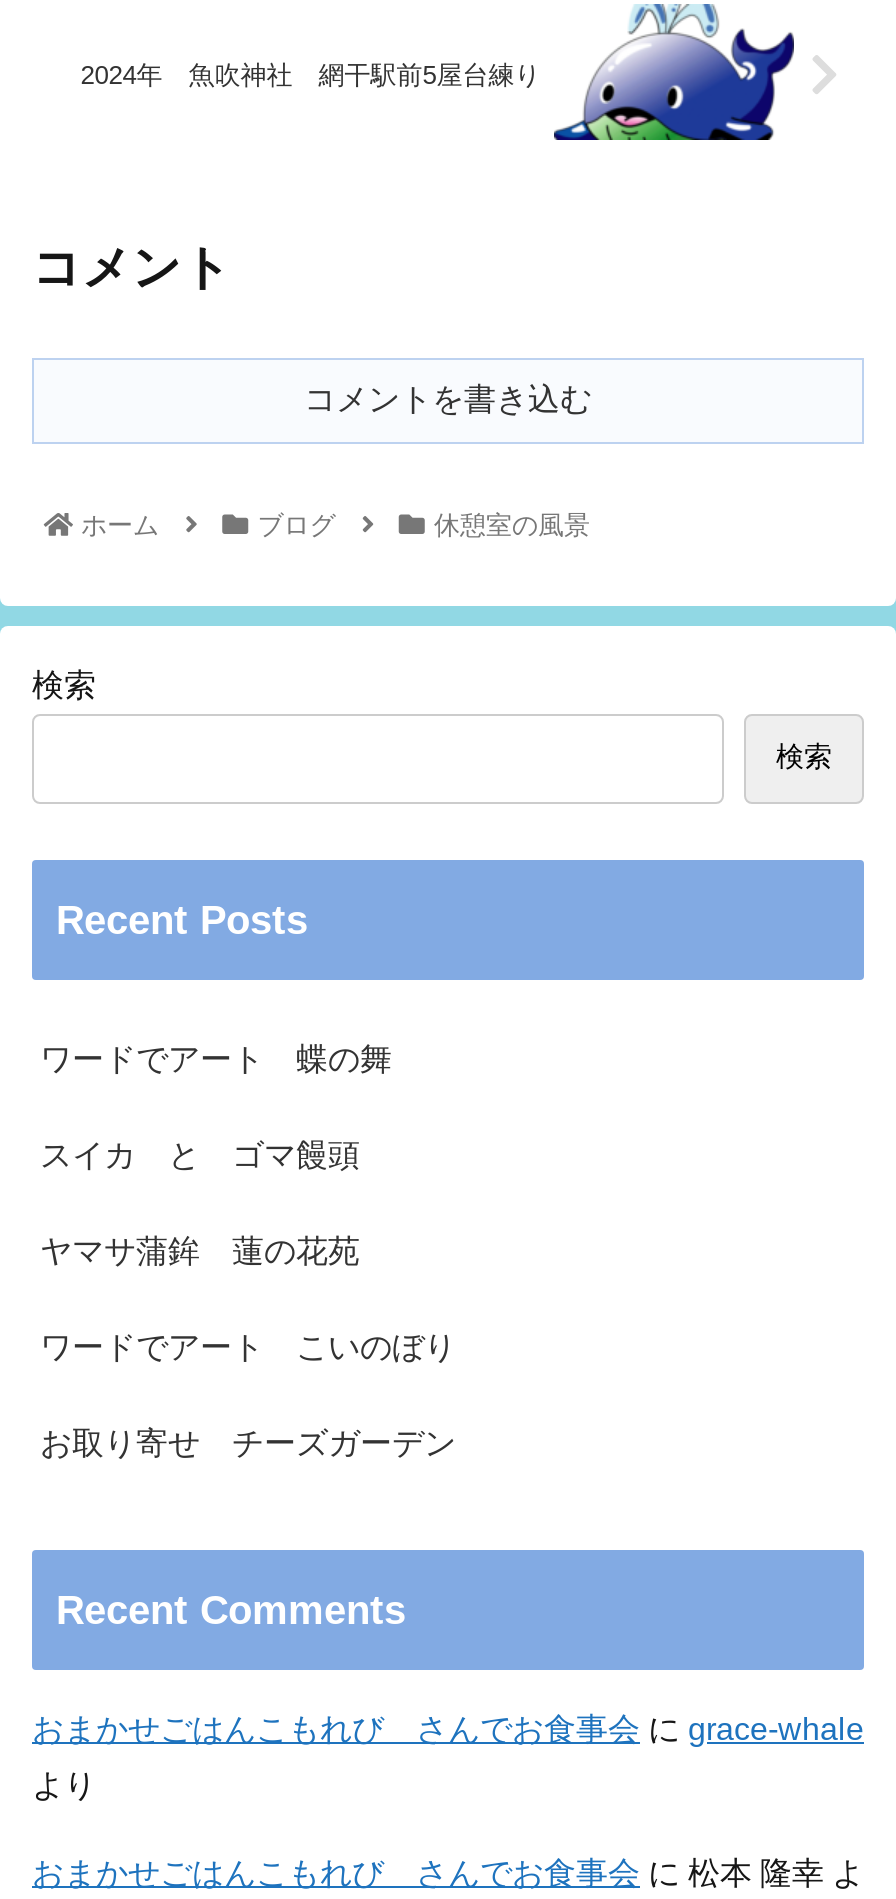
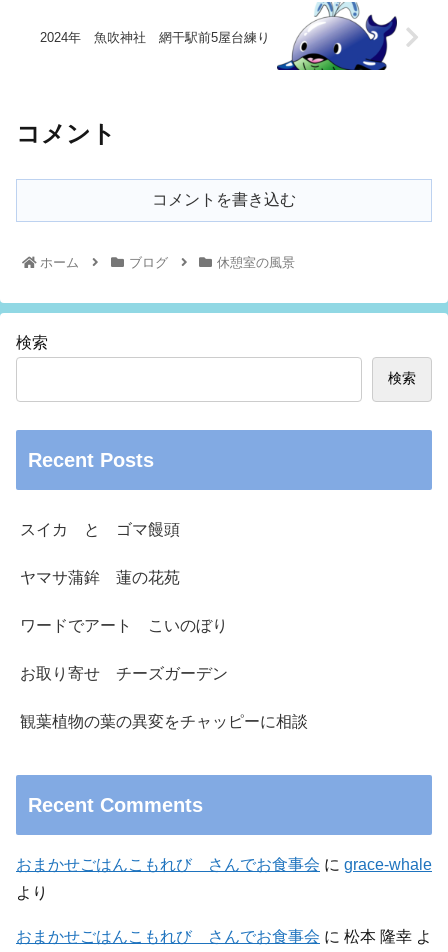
- ワードでアート 蝶の舞

moved up: スイカ と ゴマ饅頭 | ワードでアート こいのぼり | お取り寄せ チーズガーデン

+ 観葉植物の葉の異変をチャッピーに相談
